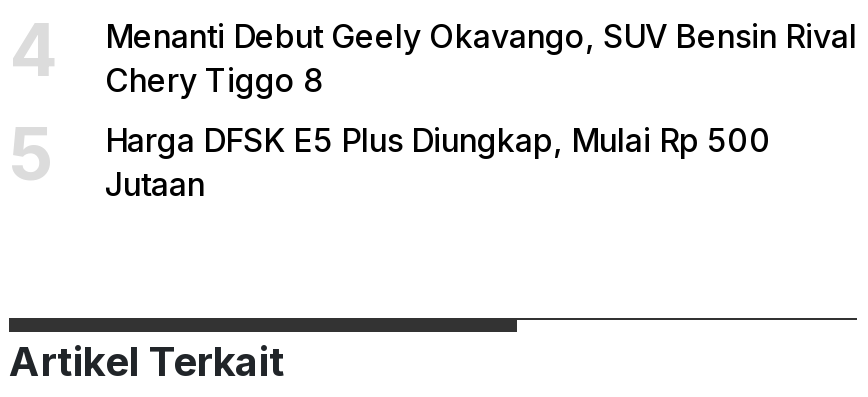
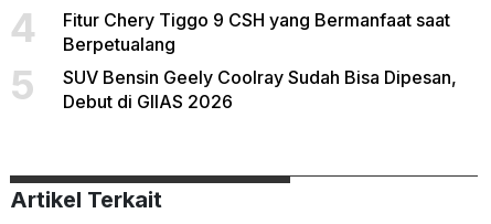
- Menanti Debut Geely Okavango, SUV Bensin Rival
- Chery Tiggo 8
+ Fitur Chery Tiggo 9 CSH yang Bermanfaat saat
+ Berpetualang

- Harga DFSK E5 Plus Diungkap, Mulai Rp 500
- Jutaan
+ SUV Bensin Geely Coolray Sudah Bisa Dipesan,
+ Debut di GIIAS 2026
